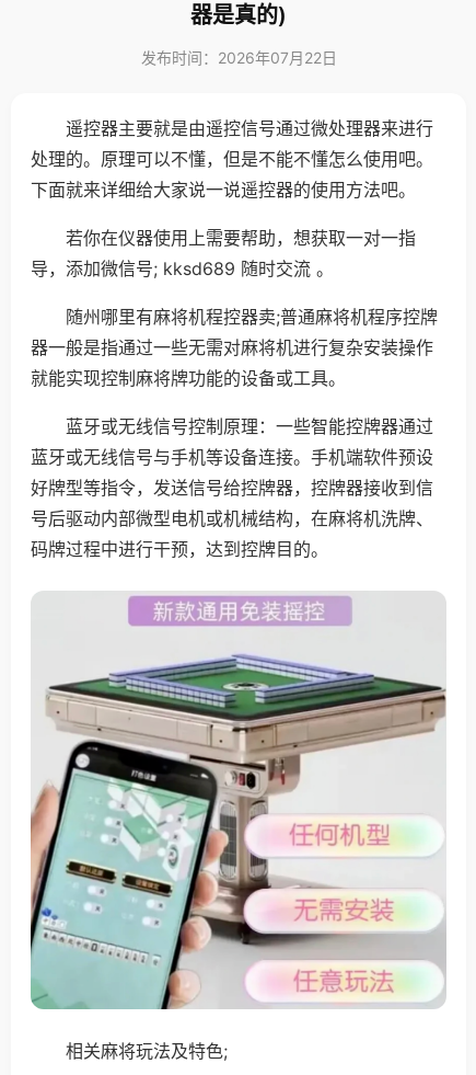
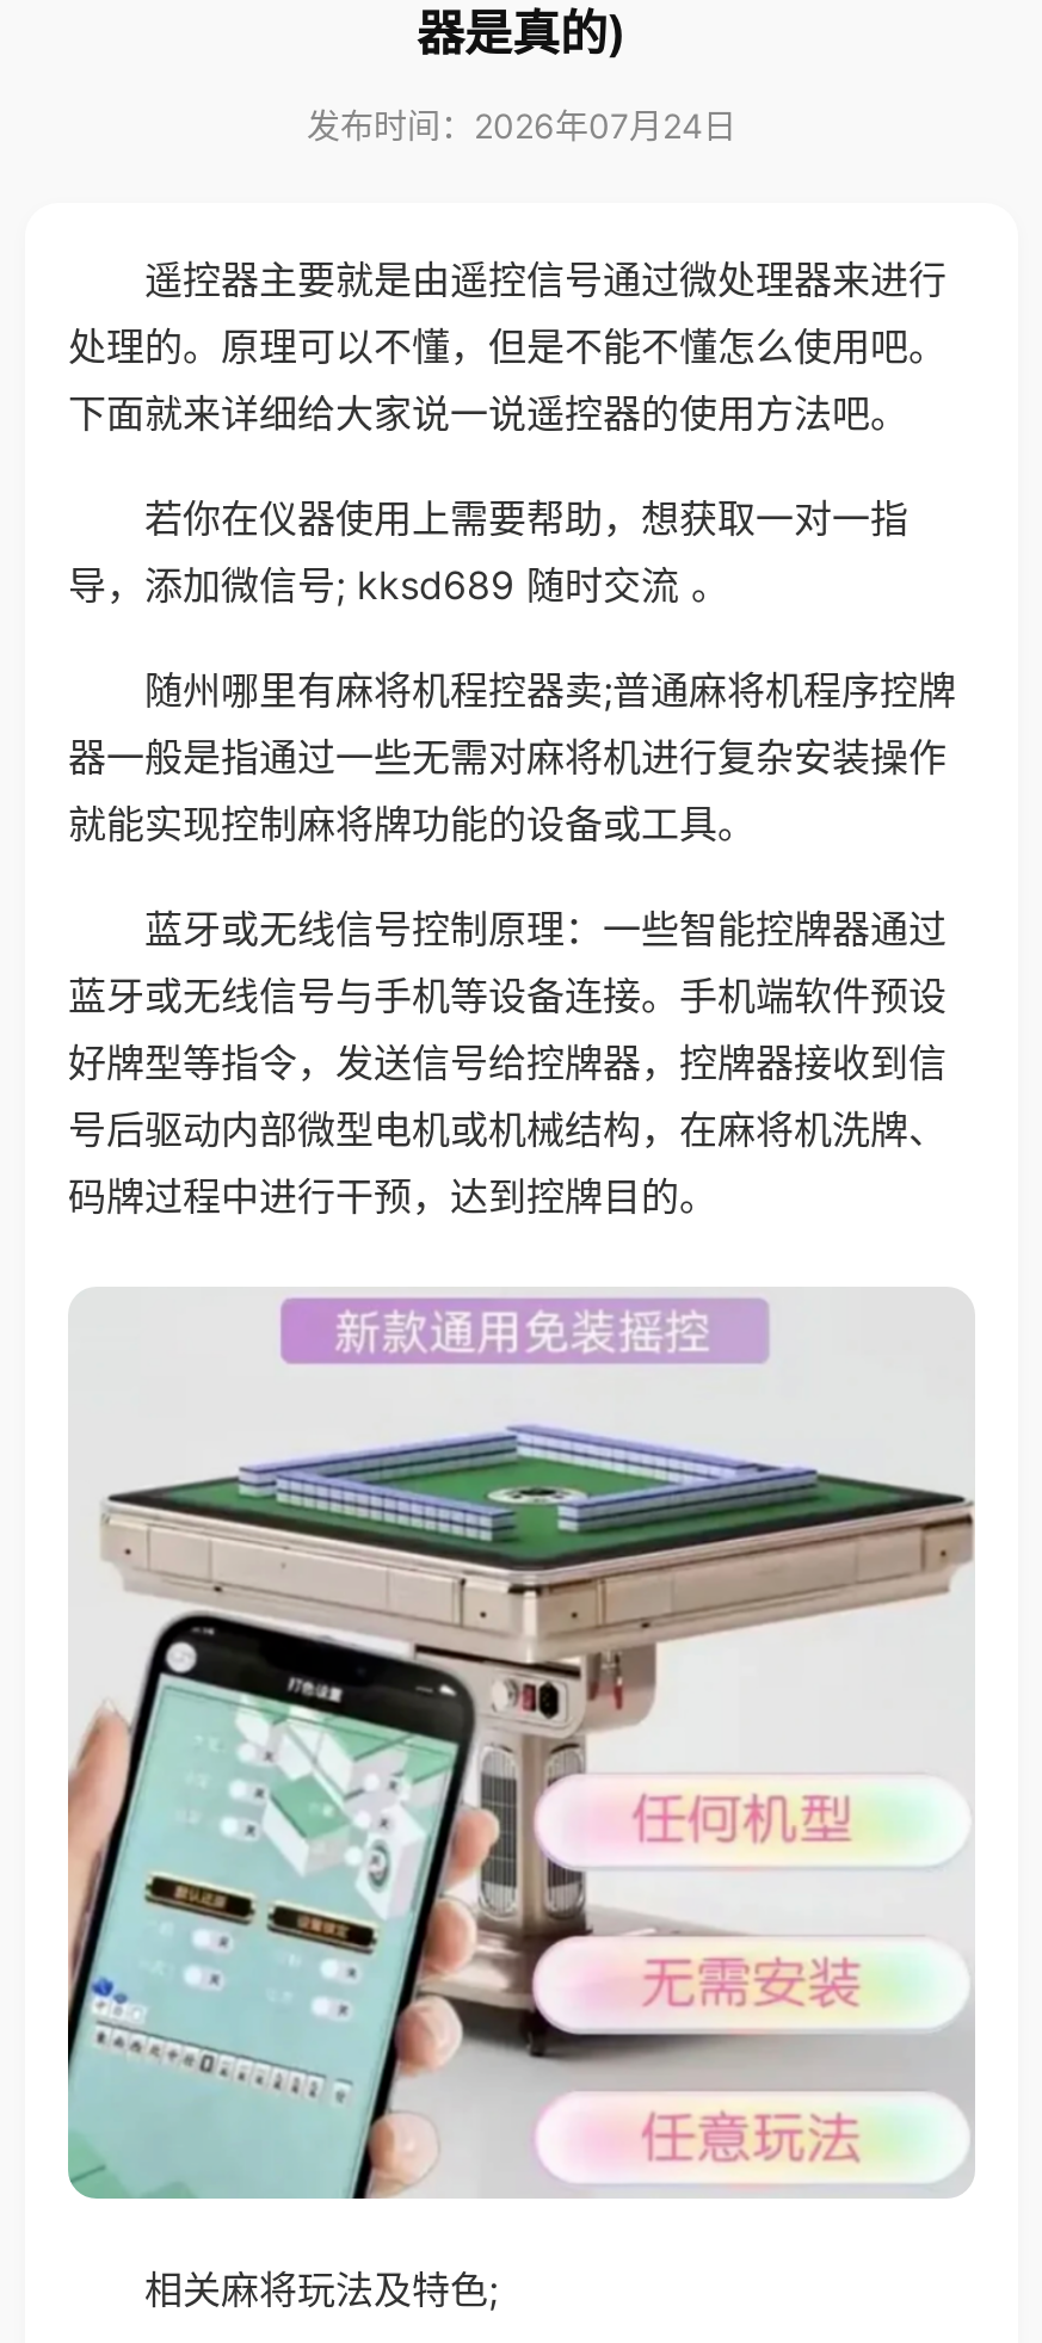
- 发布时间：2026年07月22日
+ 发布时间：2026年07月24日
